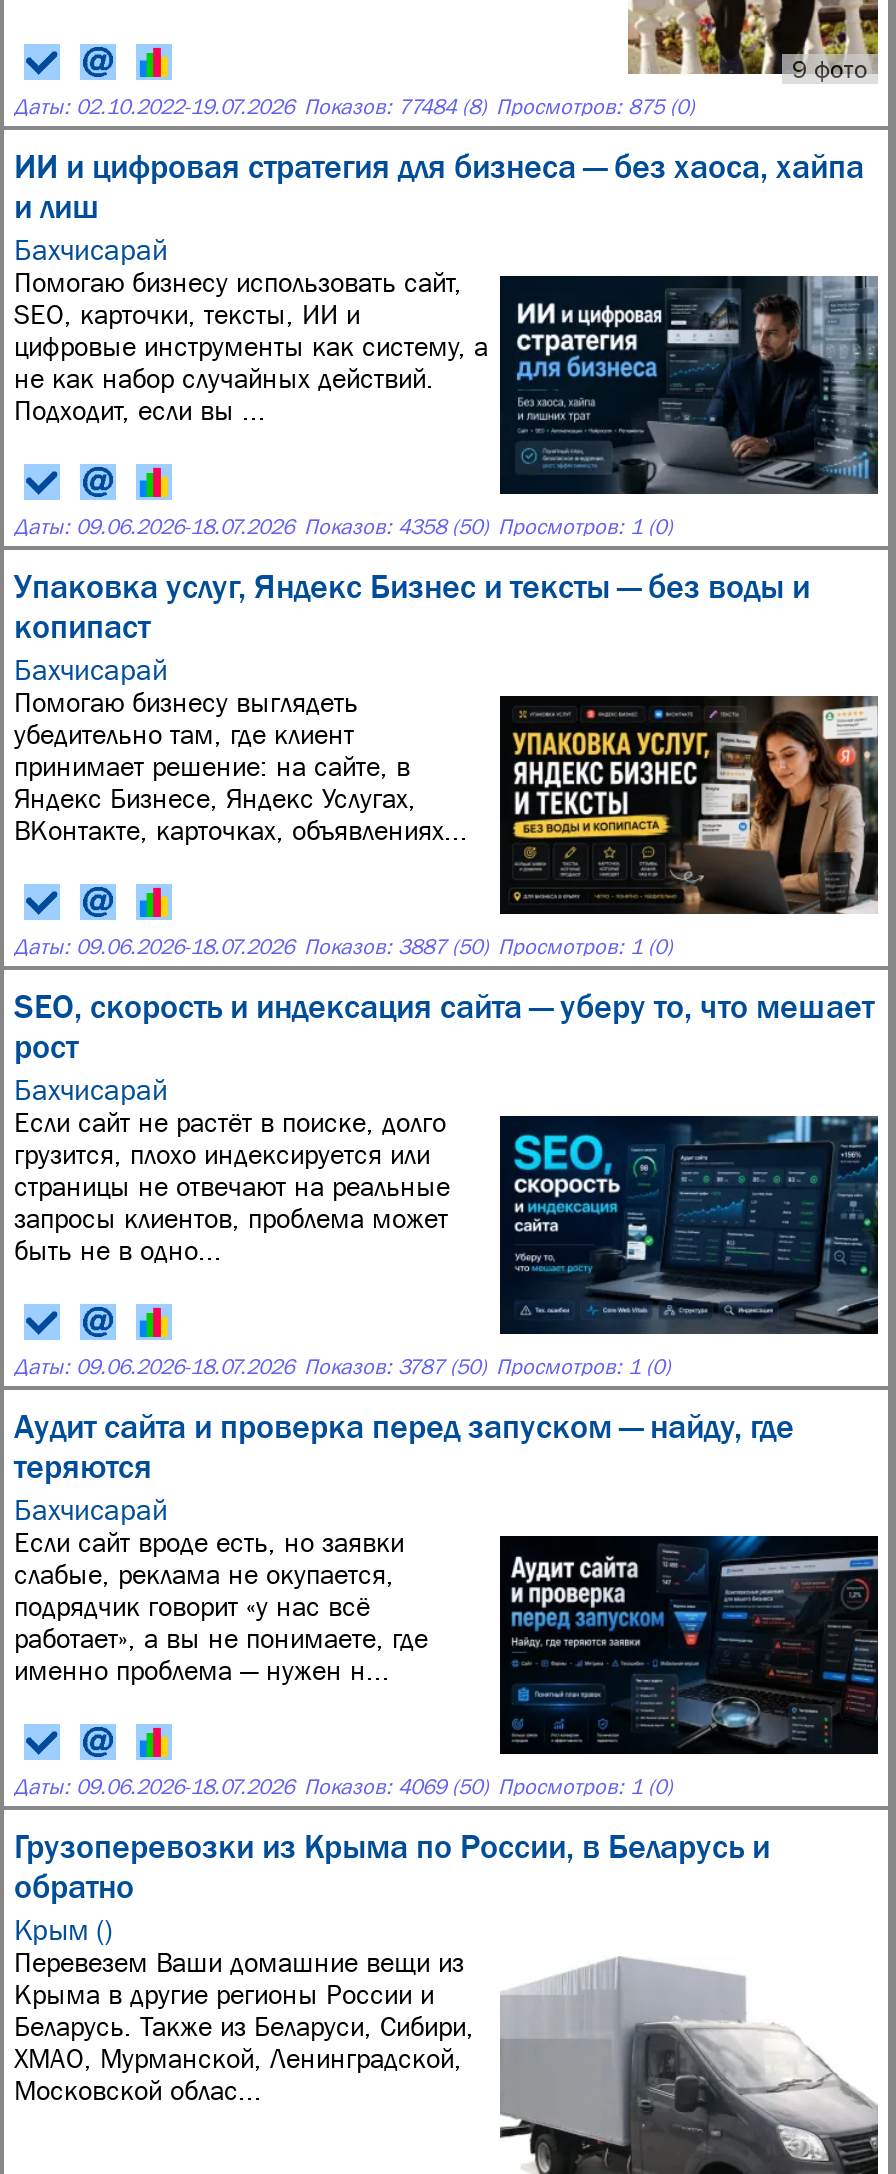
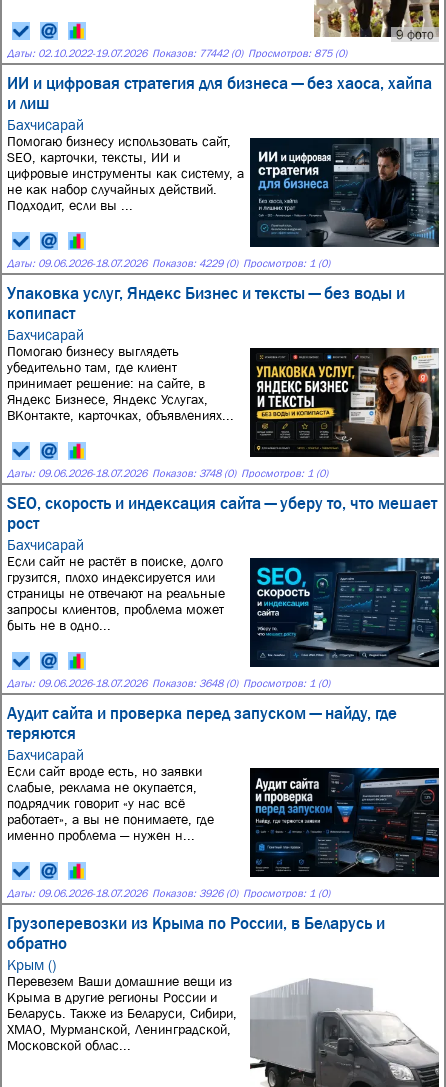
- Даты: 02.10.2022-19.07.2026 Показов: 77484 (8) Просмотров: 875 (0)
+ Даты: 02.10.2022-19.07.2026 Показов: 77442 (0) Просмотров: 875 (0)

- Даты: 09.06.2026-18.07.2026 Показов: 4358 (50) Просмотров: 1 (0)
+ Даты: 09.06.2026-18.07.2026 Показов: 4229 (0) Просмотров: 1 (0)

- Даты: 09.06.2026-18.07.2026 Показов: 3887 (50) Просмотров: 1 (0)
+ Даты: 09.06.2026-18.07.2026 Показов: 3748 (0) Просмотров: 1 (0)

- Даты: 09.06.2026-18.07.2026 Показов: 3787 (50) Просмотров: 1 (0)
+ Даты: 09.06.2026-18.07.2026 Показов: 3648 (0) Просмотров: 1 (0)

- Даты: 09.06.2026-18.07.2026 Показов: 4069 (50) Просмотров: 1 (0)
+ Даты: 09.06.2026-18.07.2026 Показов: 3926 (0) Просмотров: 1 (0)
